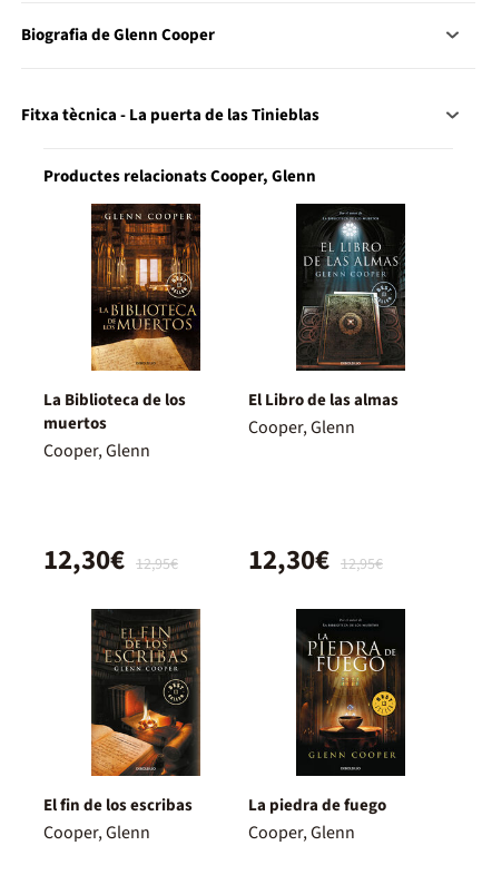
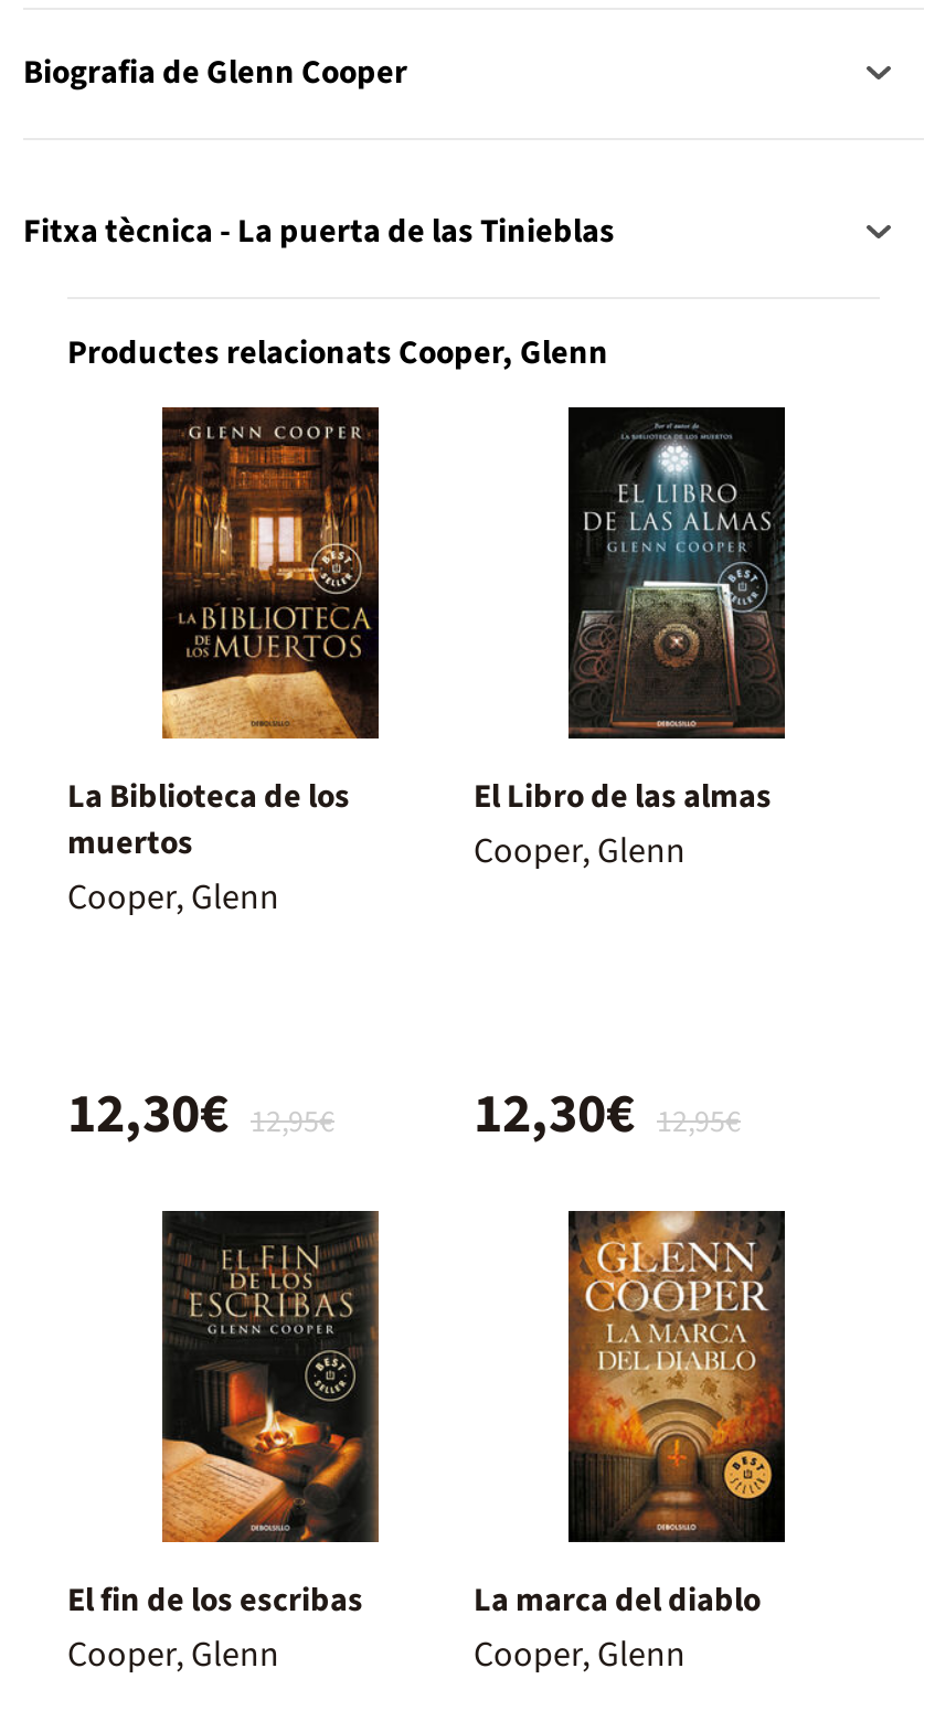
- [image]
- La piedra de fuego
+ [image]
+ La marca del diablo
